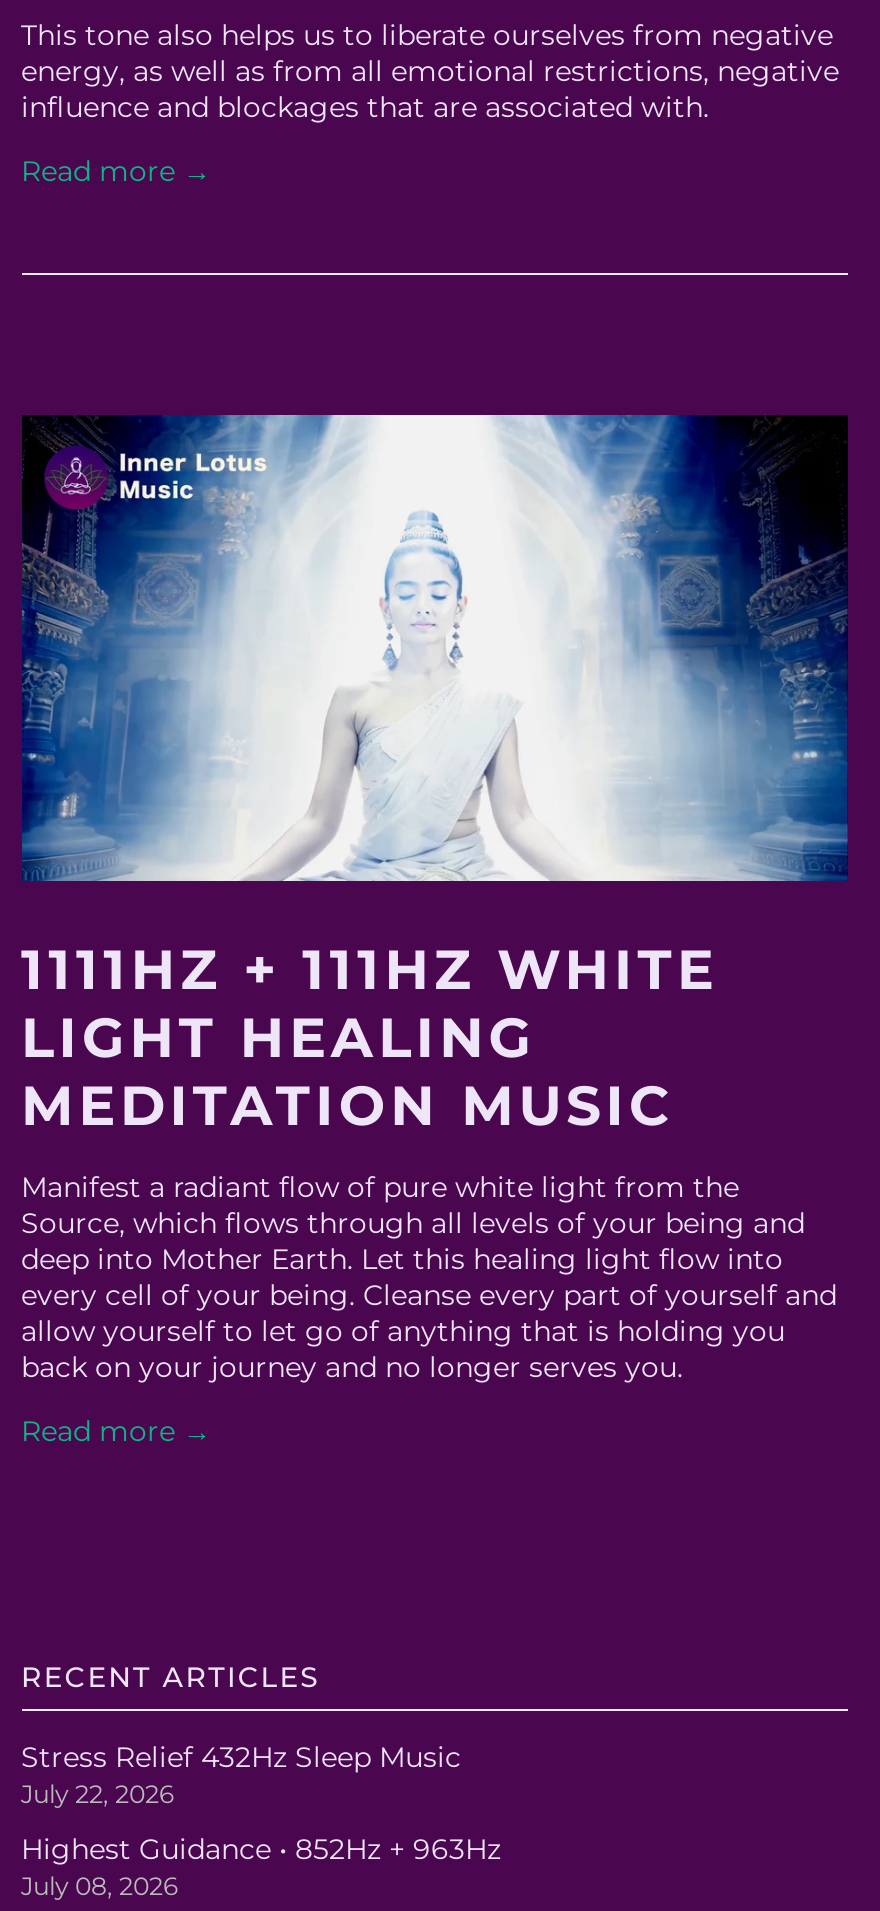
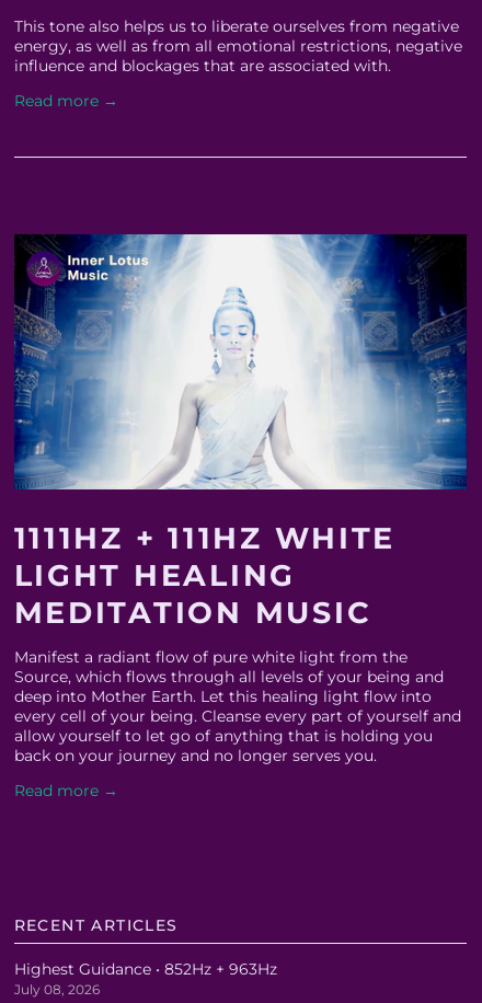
- Stress Relief 432Hz Sleep Music
- July 22, 2026
